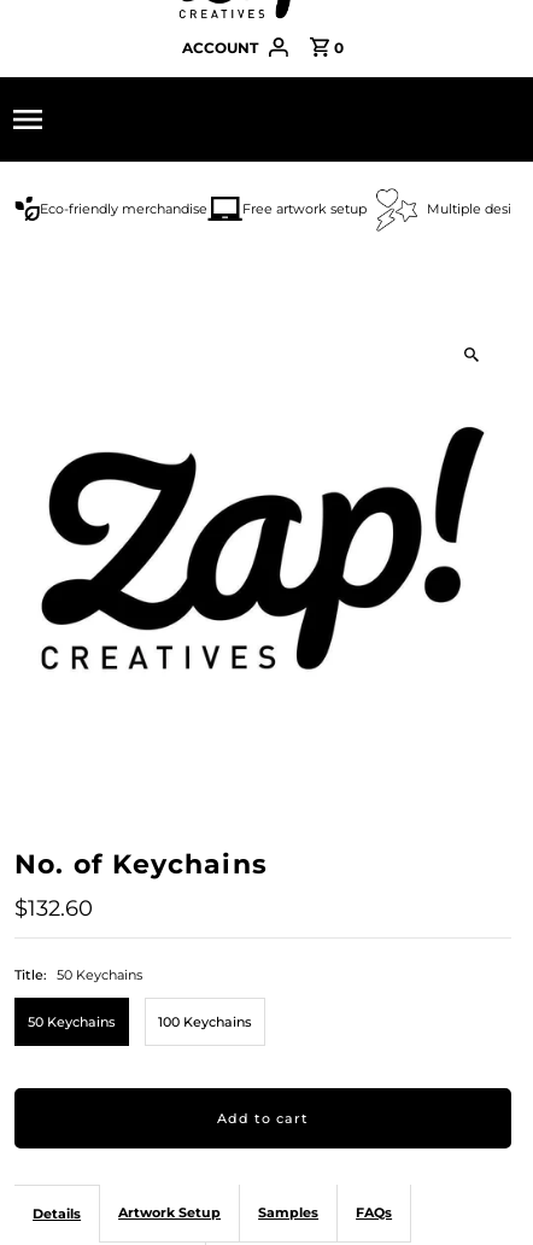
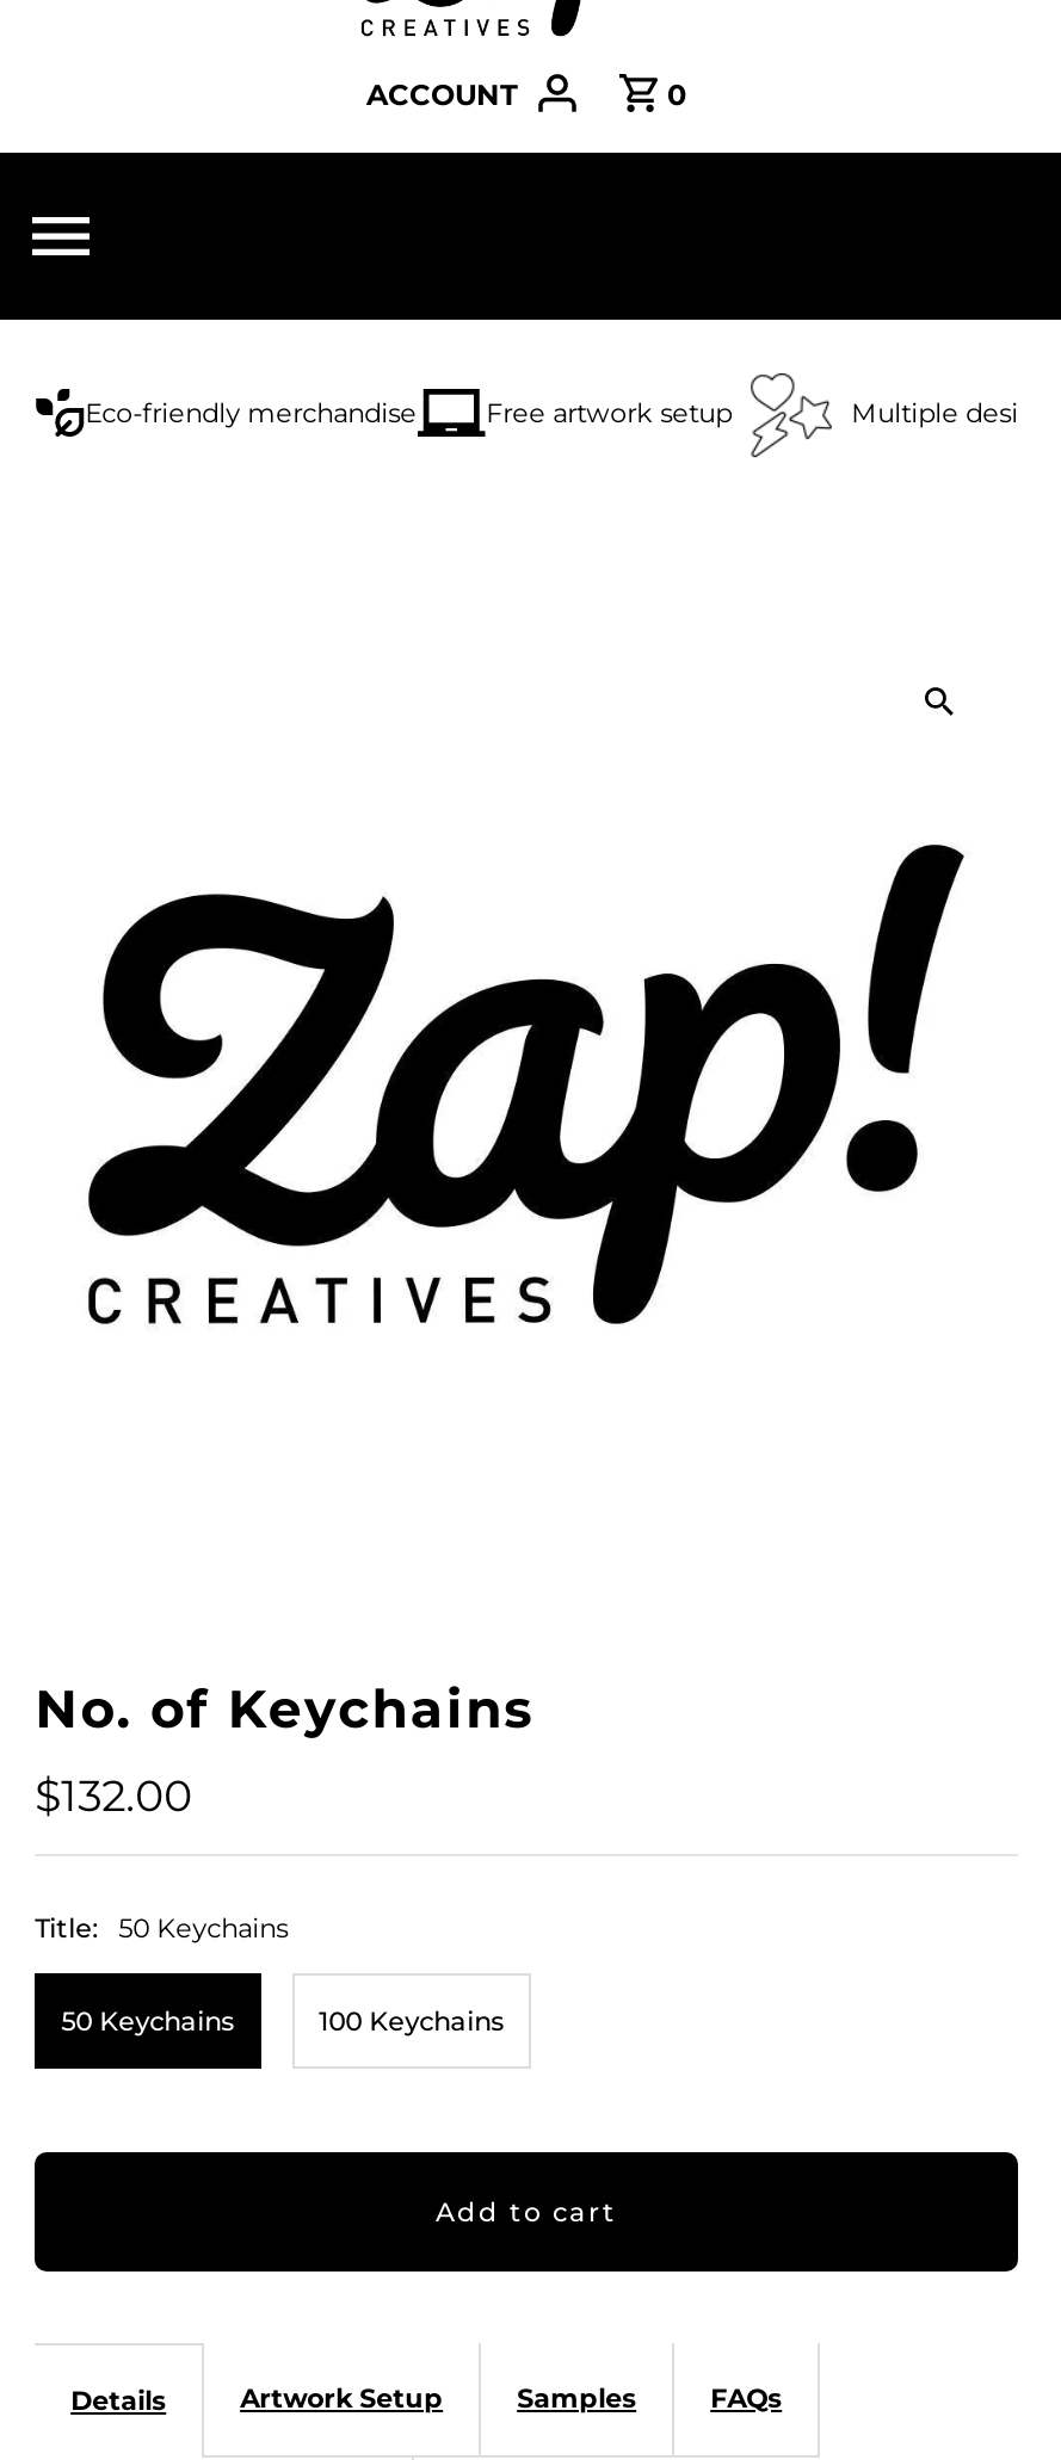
- $132.60
+ $132.00
